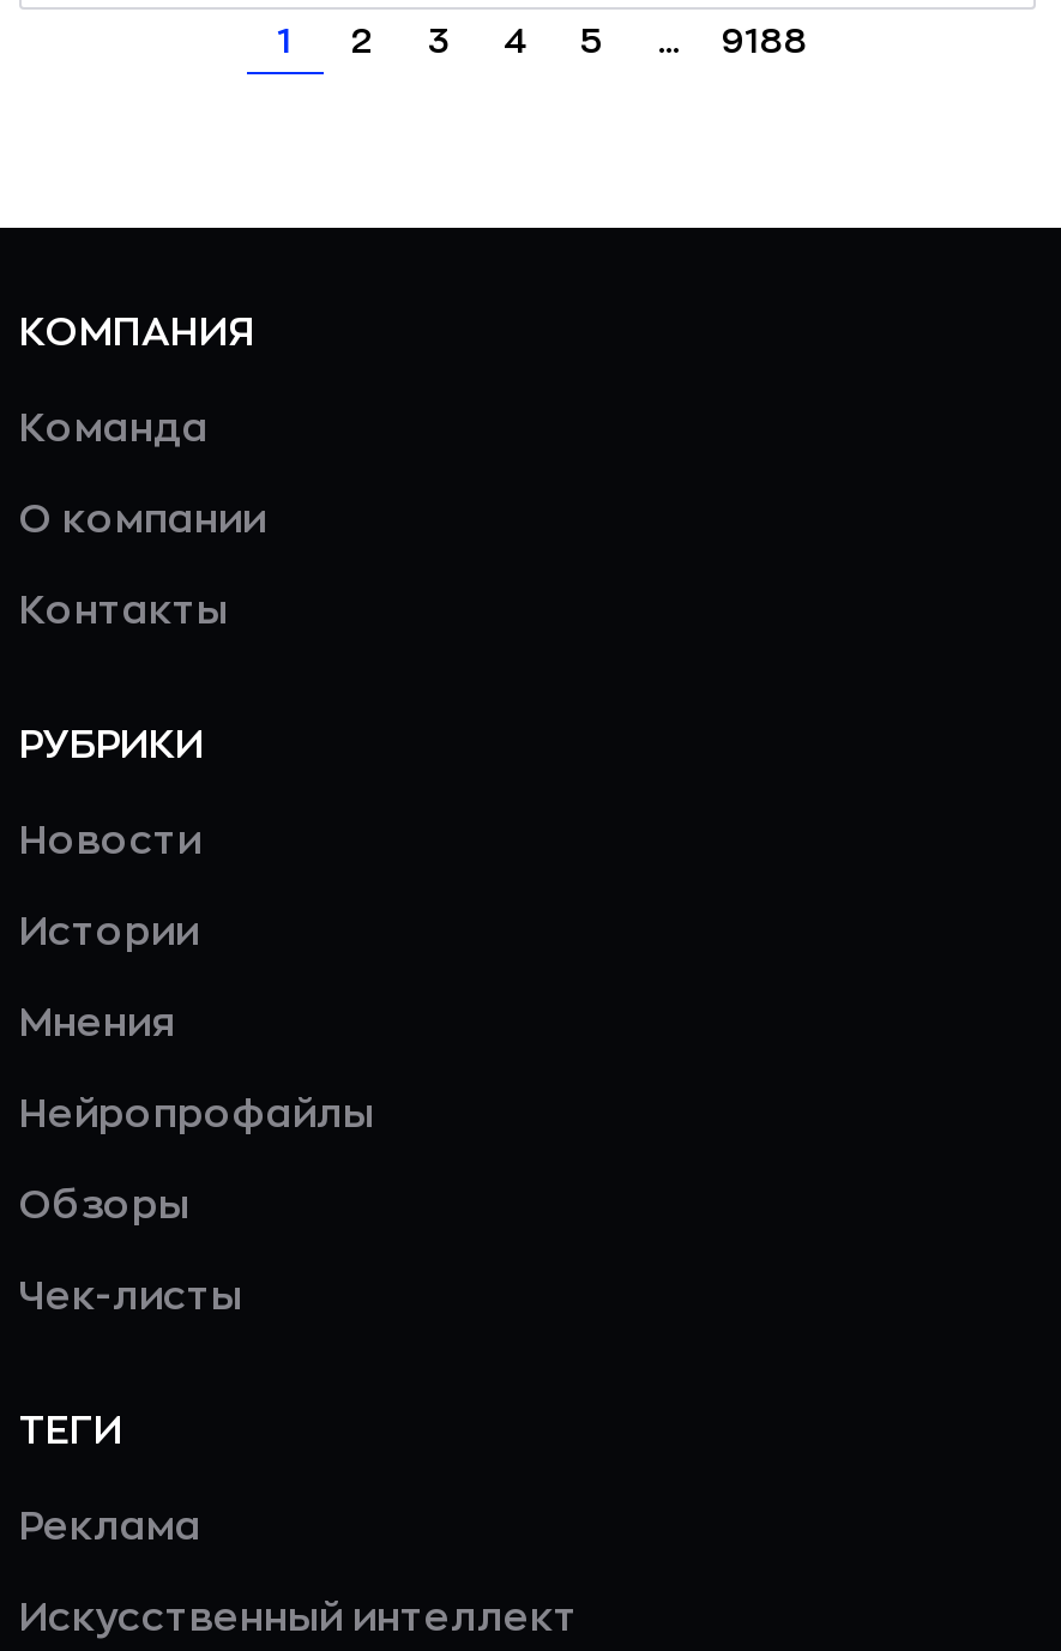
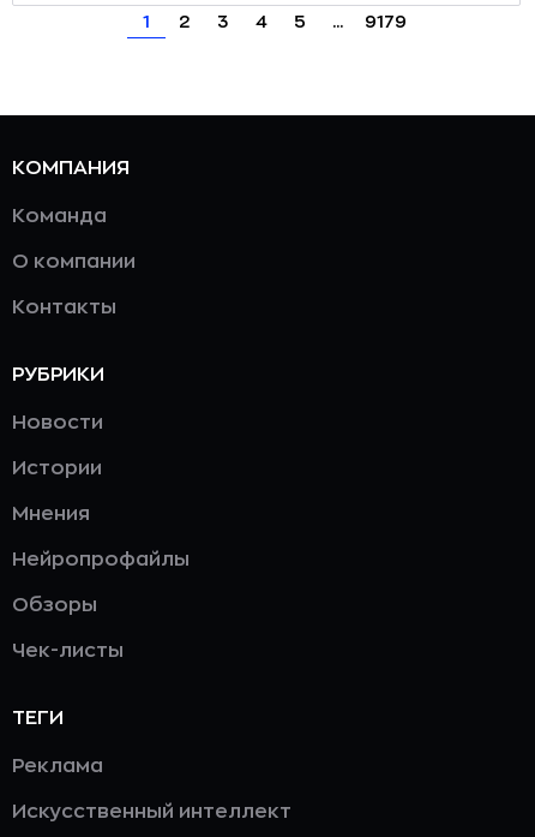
- 9188
+ 9179
